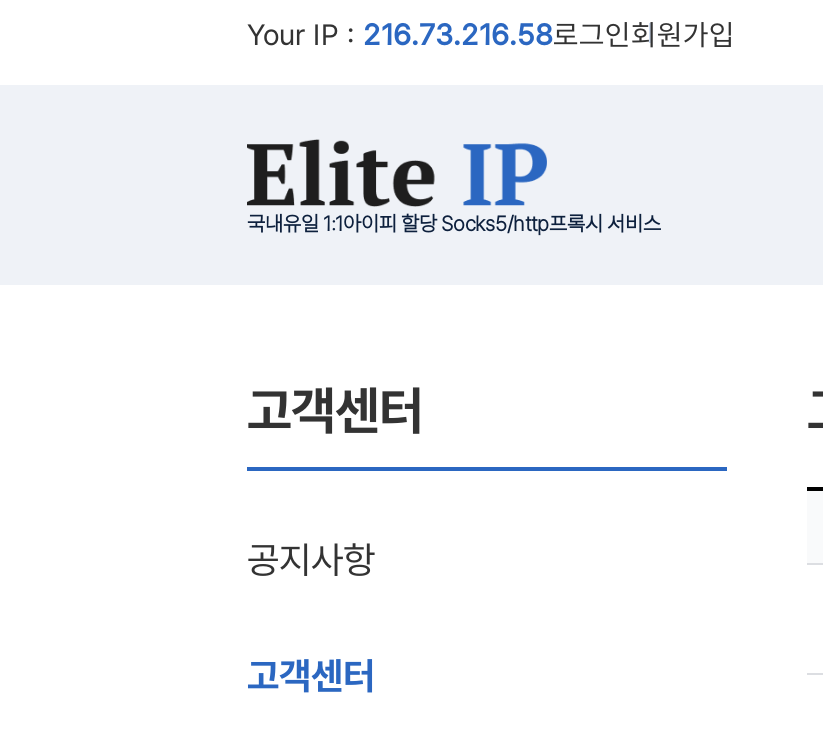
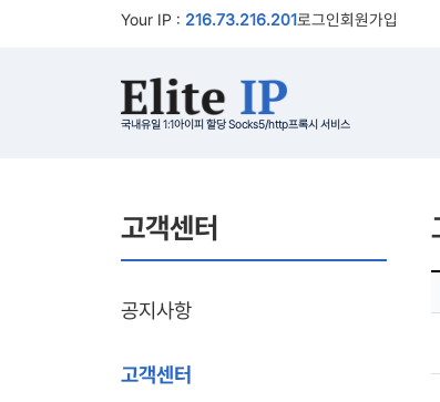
- Your IP : 216.73.216.58로그인회원가입
+ Your IP : 216.73.216.201로그인회원가입
